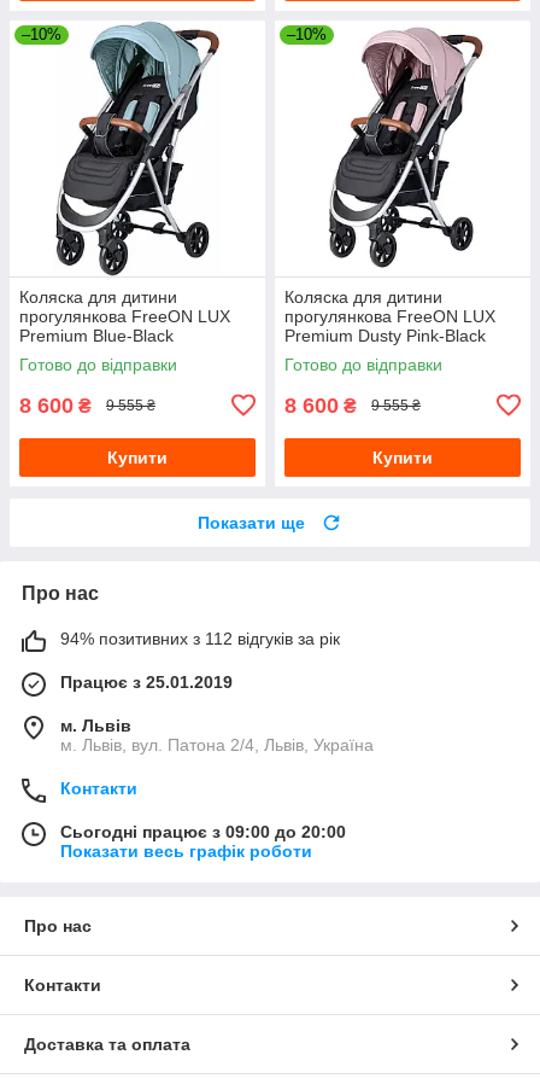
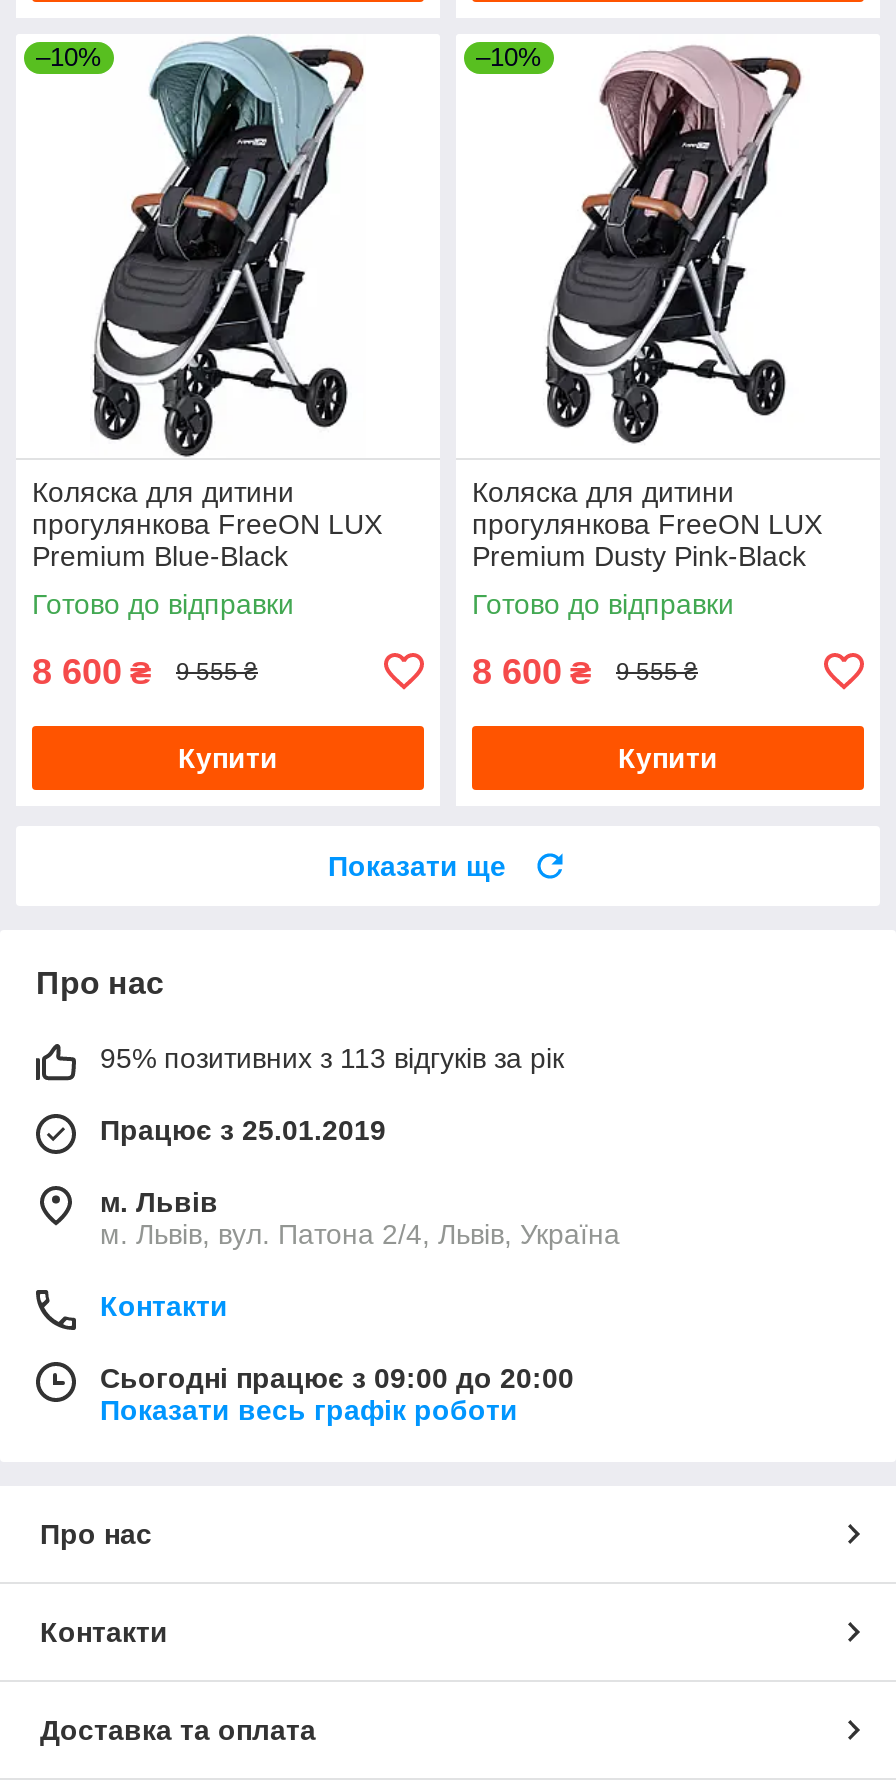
- 94% позитивних з 112 відгуків за рік
+ 95% позитивних з 113 відгуків за рік
